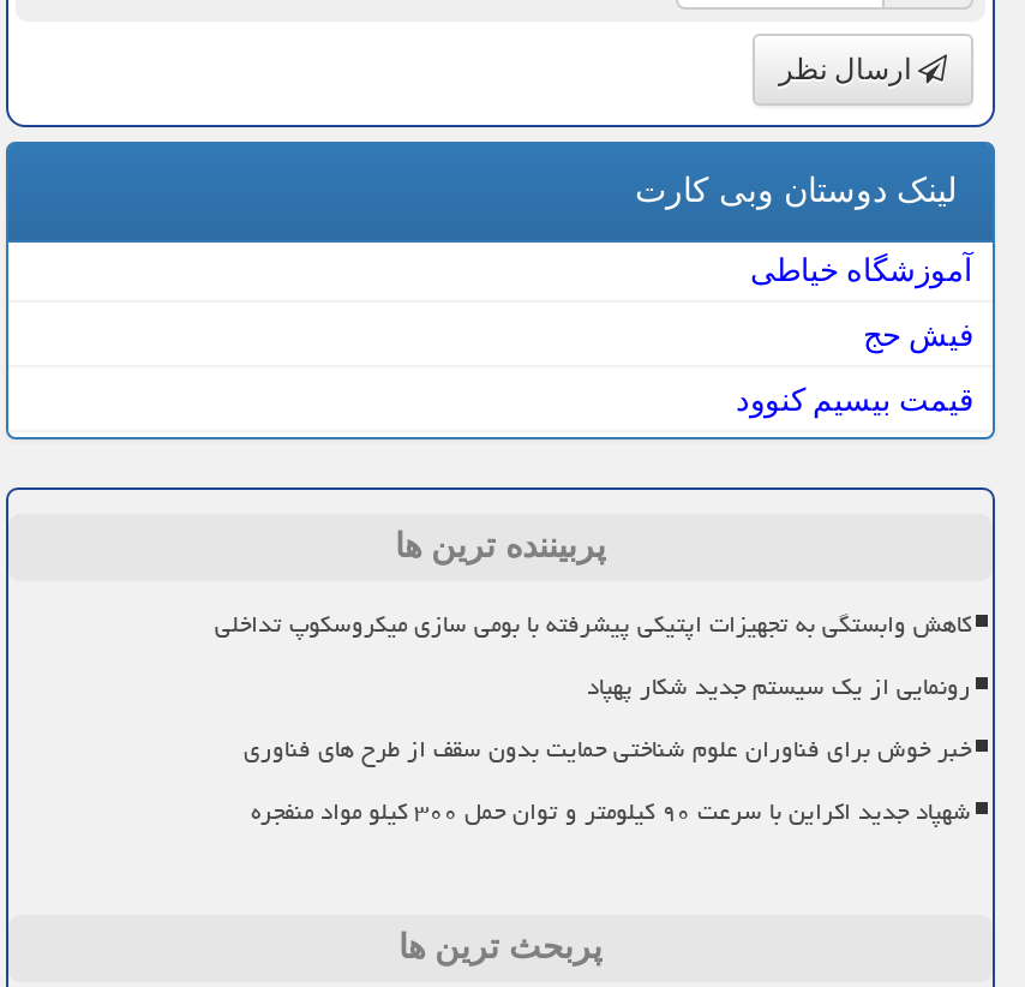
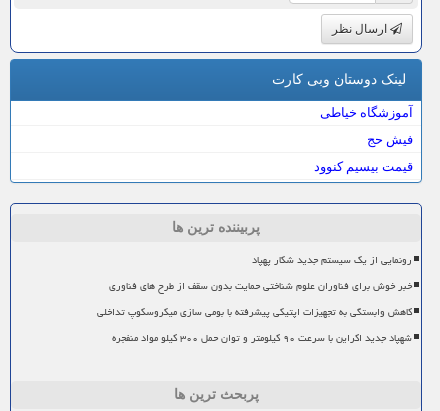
moved down: کاهش وابستگی به تجهیزات اپتیکی پیشرفته با بومی سازی میکروسکوپ تداخلی

moved up: رونمایی از یک سیستم جدید شکار پهپاد | خبر خوش برای فناوران علوم شناختی حمایت بدون سقف از طرح های فناوری
